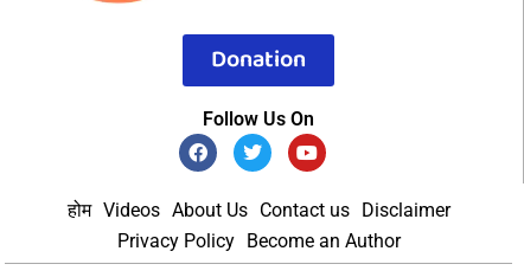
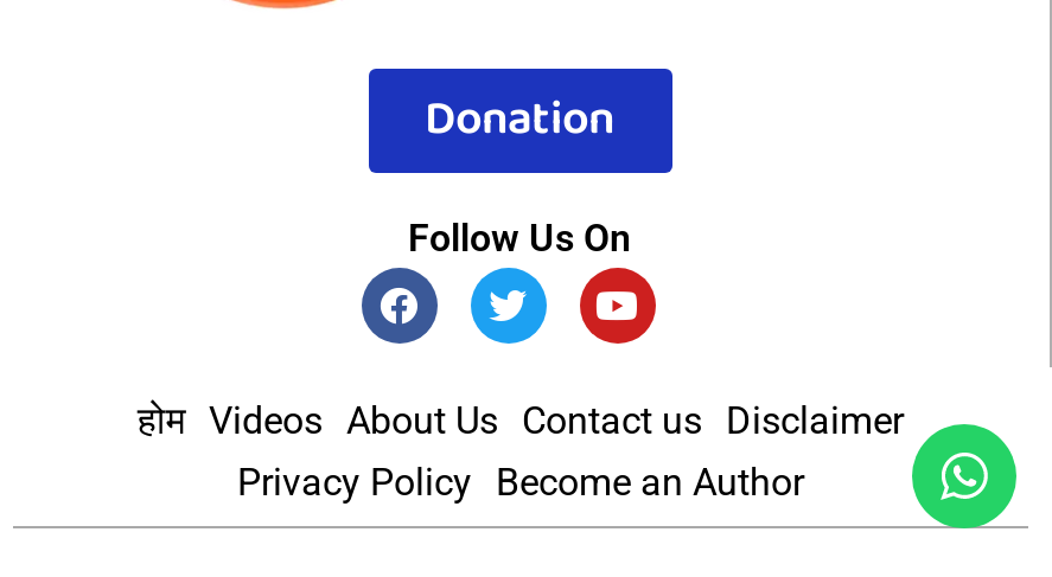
+ [image]
